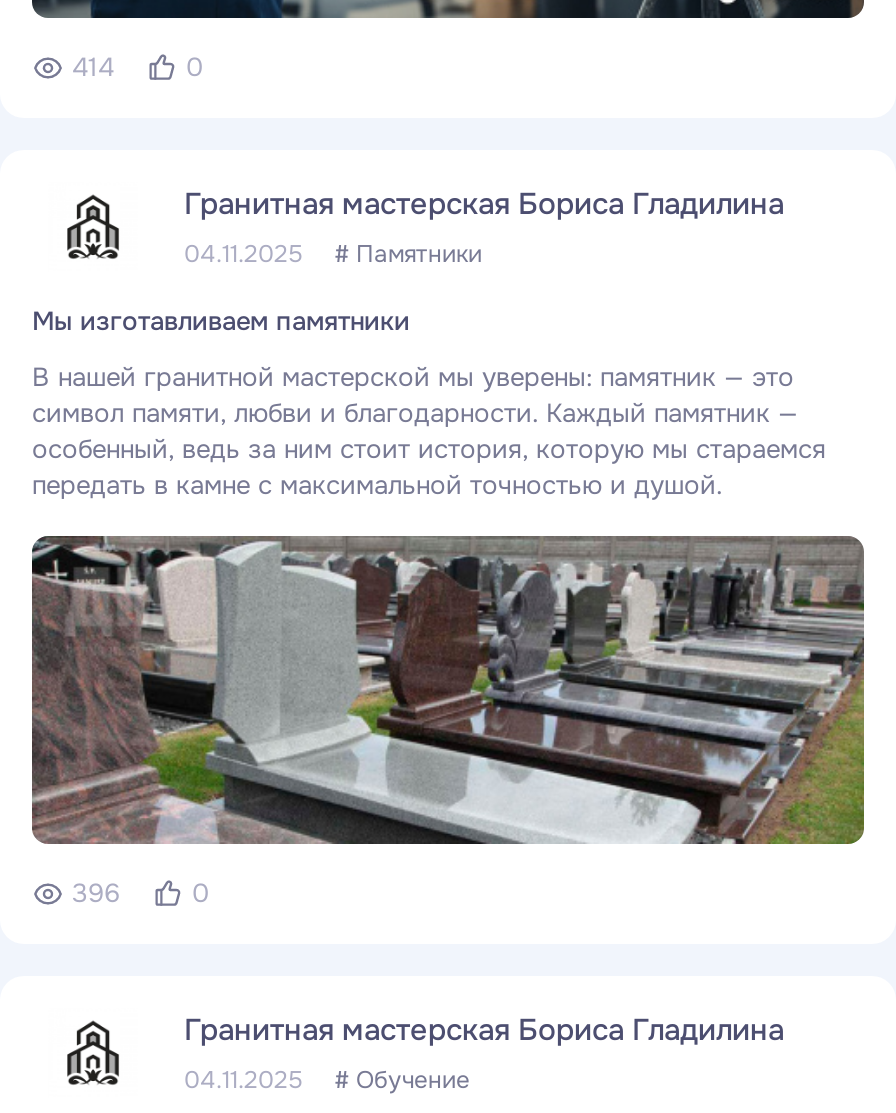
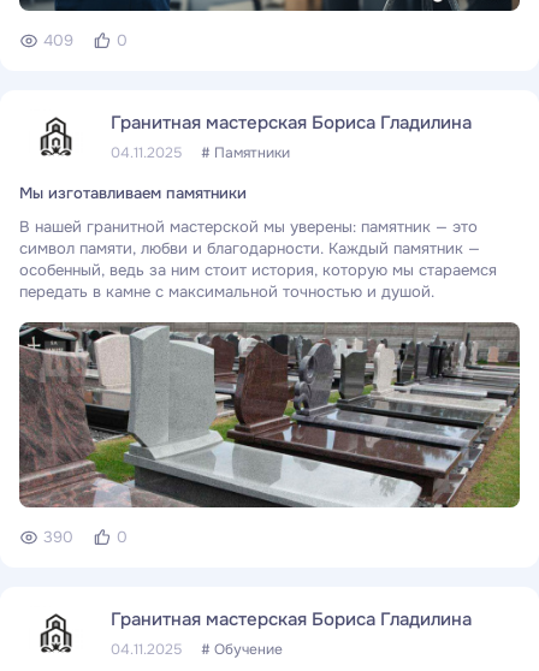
- 414
+ 409

- 396
+ 390
